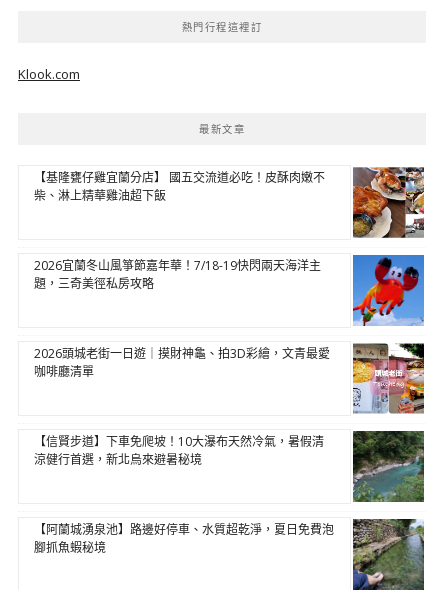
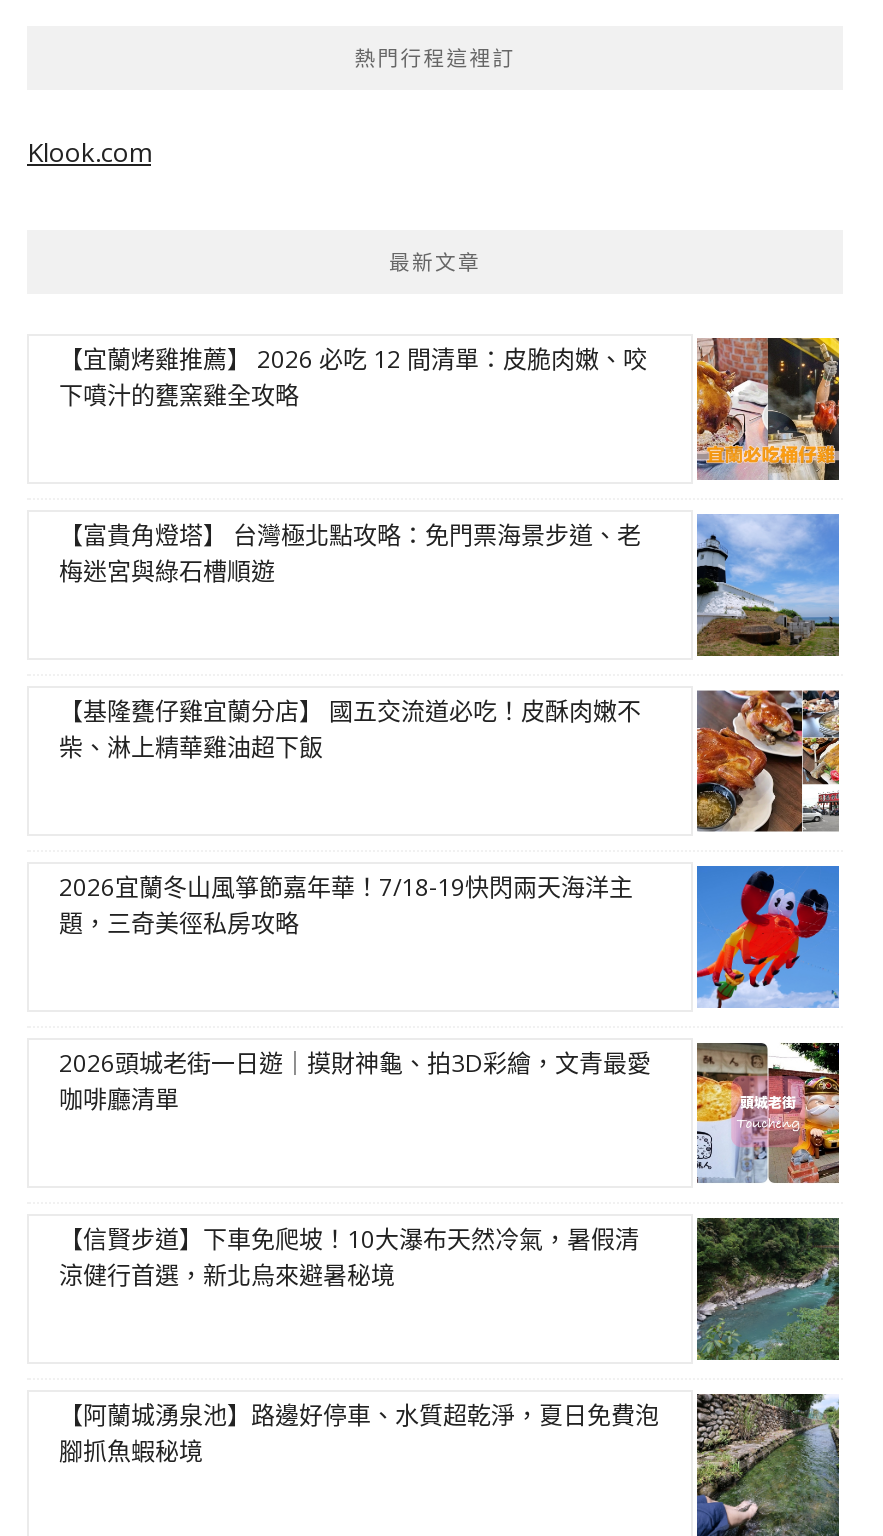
+ [image]
+ 【宜蘭烤雞推薦】 2026 必吃 12 間清單：皮脆肉嫩、咬
+ 下噴汁的甕窯雞全攻略

+ [image]
+ 【富貴角燈塔】 台灣極北點攻略：免門票海景步道、老
+ 梅迷宮與綠石槽順遊
